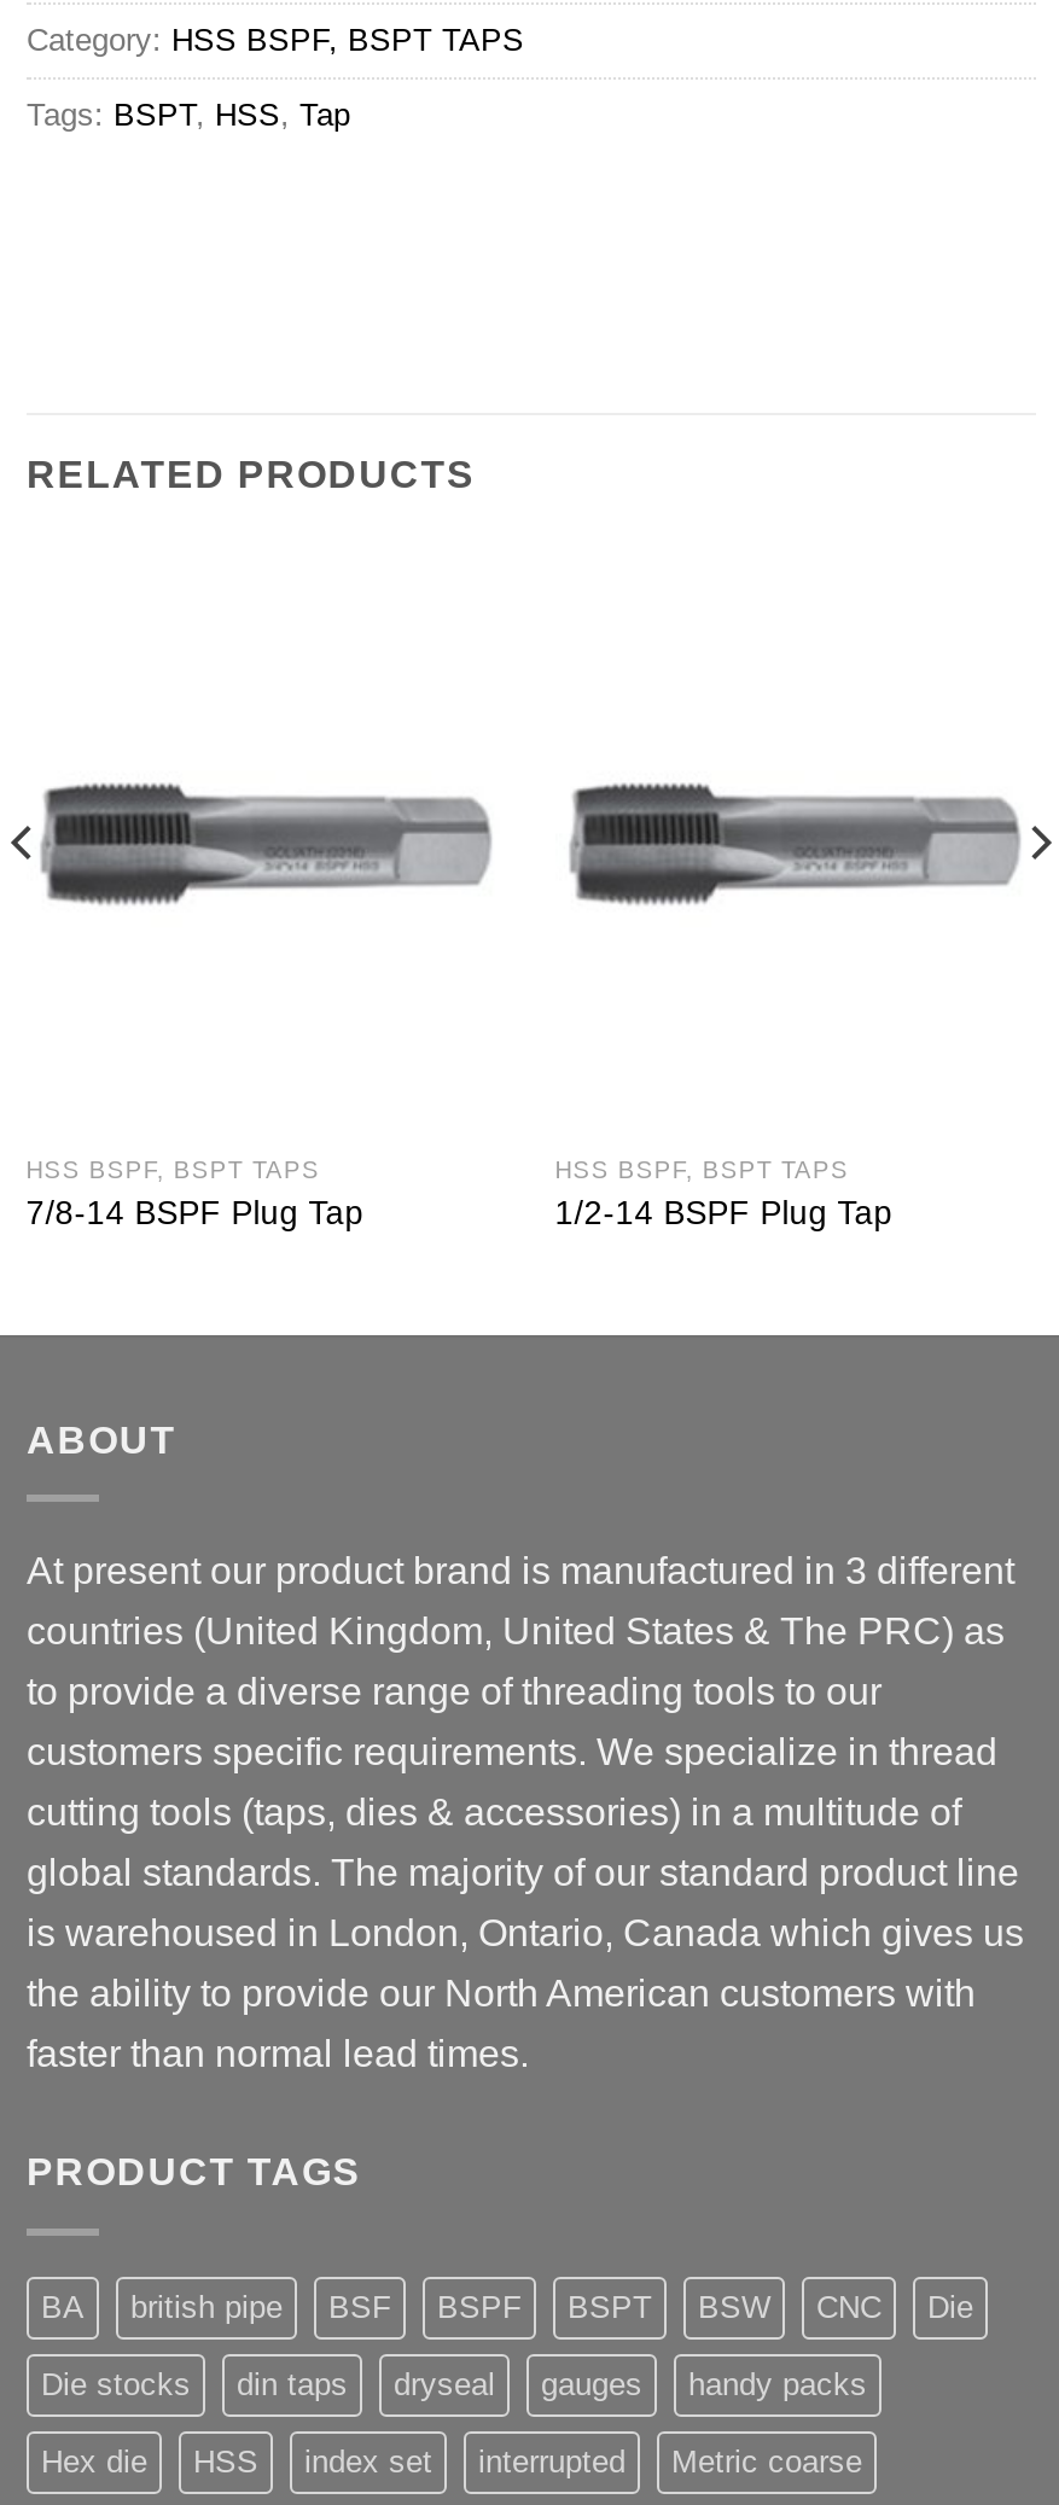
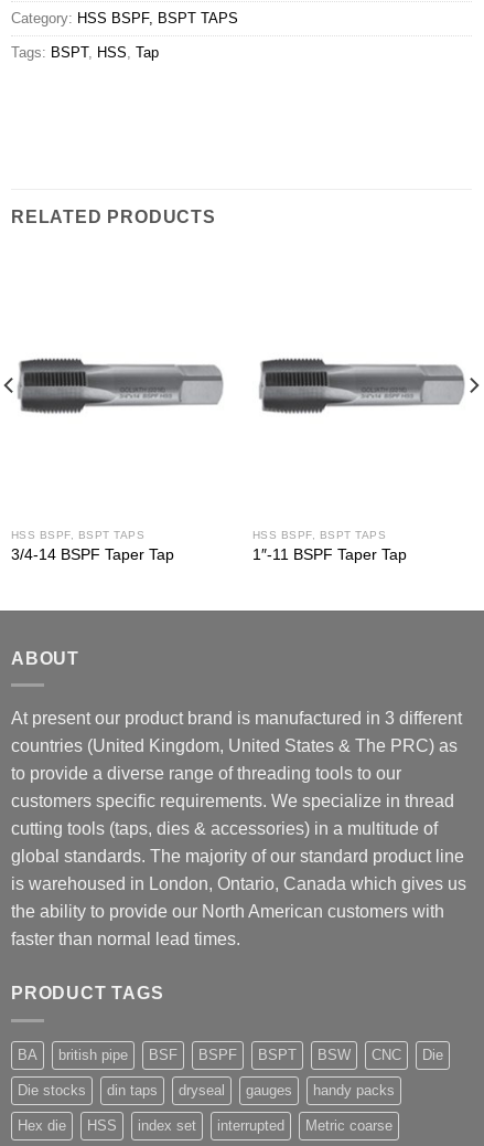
- 7/8-14 BSPF Plug Tap
+ 3/4-14 BSPF Taper Tap

- 1/2-14 BSPF Plug Tap
+ 1″-11 BSPF Taper Tap
